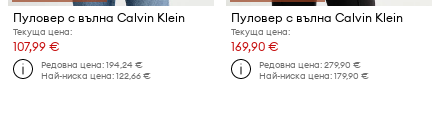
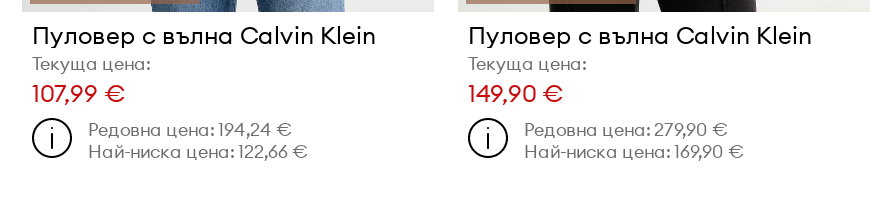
- 169,90 €
+ 149,90 €

- Най-ниска цена: 179,90 €
+ Най-ниска цена: 169,90 €
